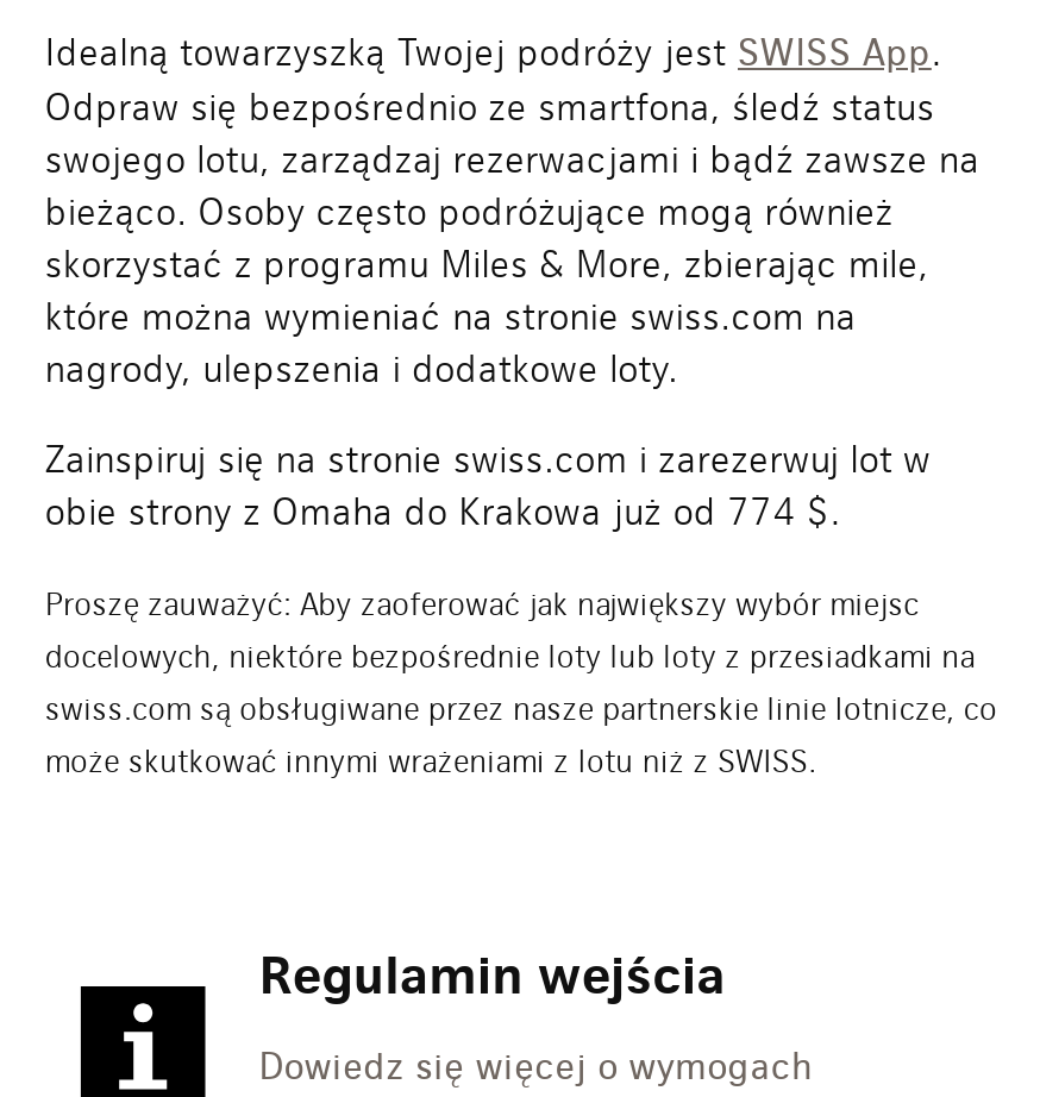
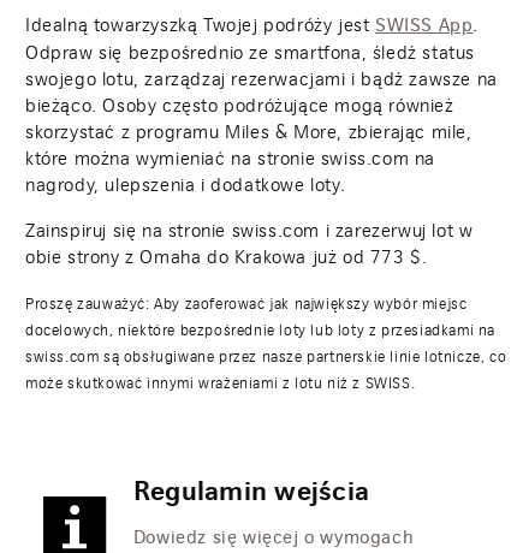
- obie strony z Omaha do Krakowa już od 774 $.
+ obie strony z Omaha do Krakowa już od 773 $.
